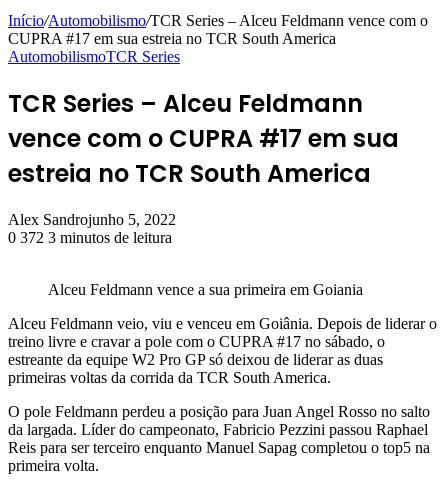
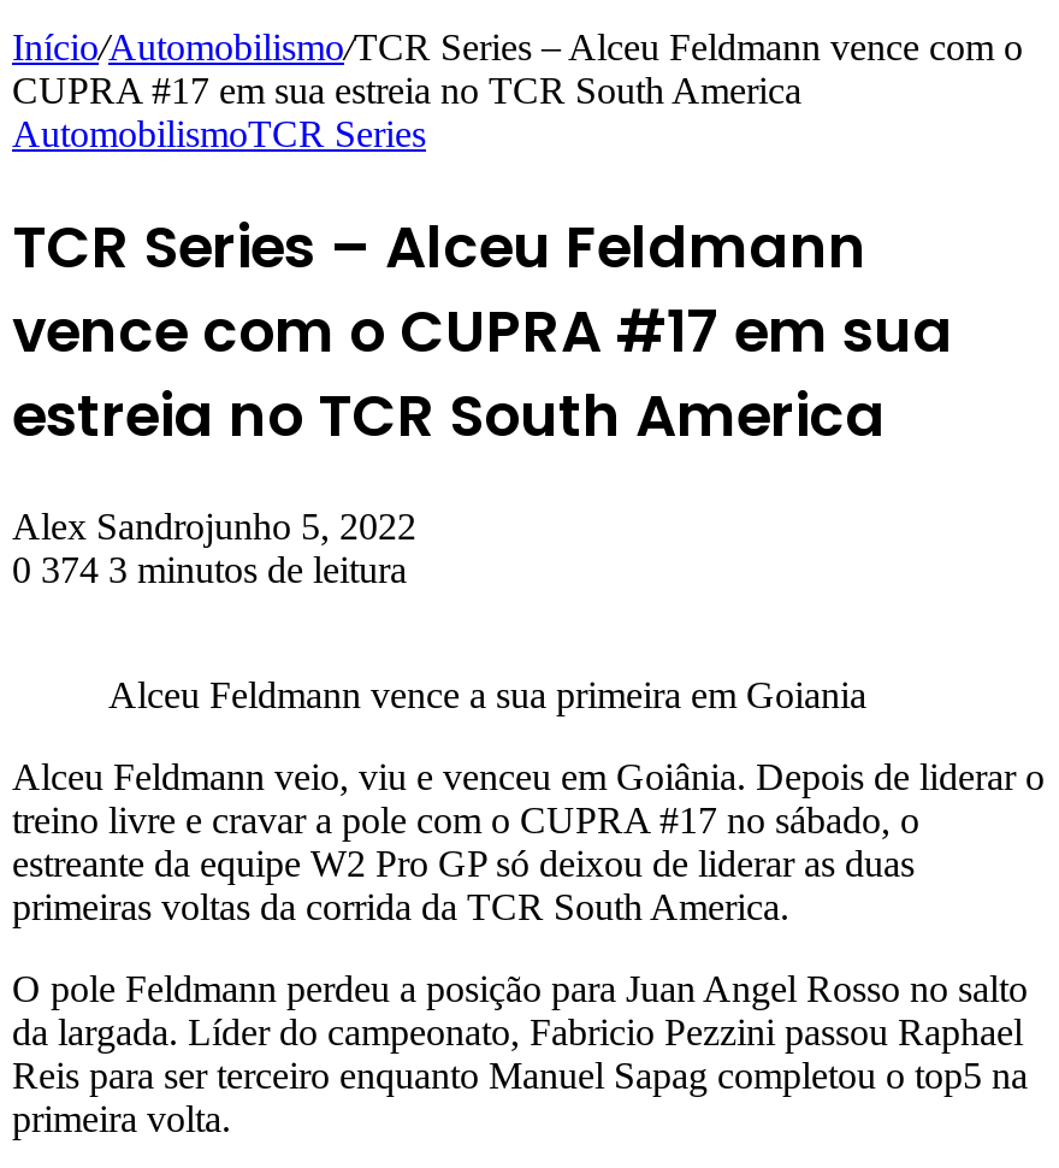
- 0 372 3 minutos de leitura
+ 0 374 3 minutos de leitura
